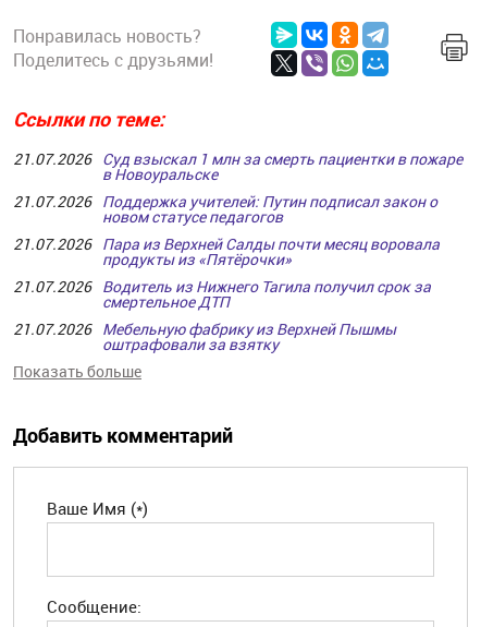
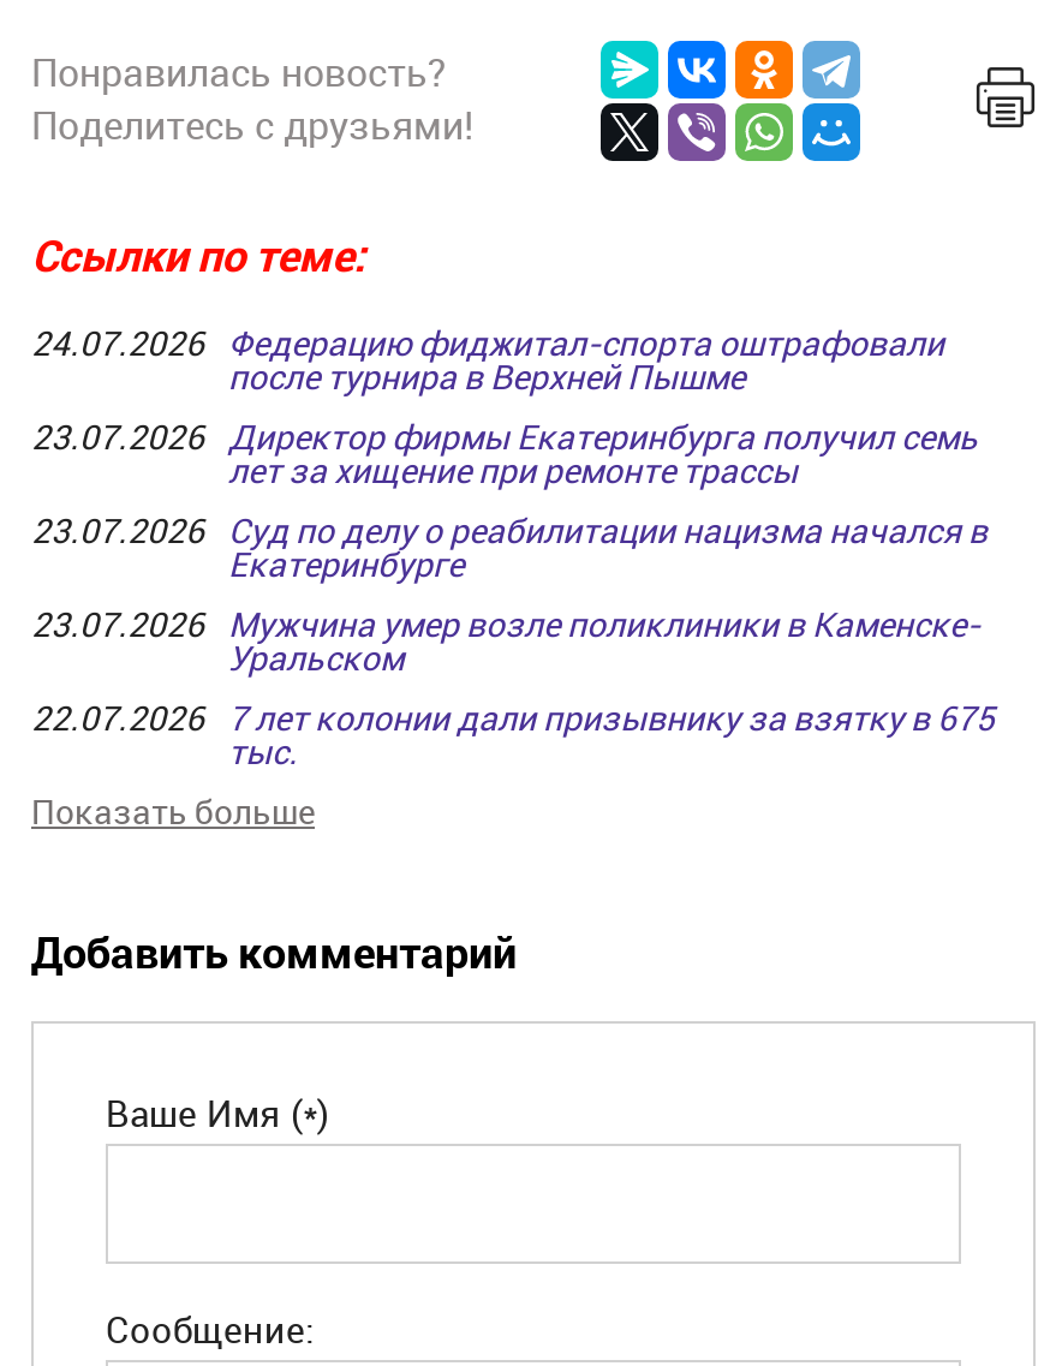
- 21.07.2026 Суд взыскал 1 млн за смерть пациентки в пожаре
- в Новоуральске
- 21.07.2026 Поддержка учителей: Путин подписал закон о
- новом статусе педагогов
- 21.07.2026 Пара из Верхней Салды почти месяц воровала
- продукты из «Пятёрочки»
- 21.07.2026 Водитель из Нижнего Тагила получил срок за
- смертельное ДТП
- 21.07.2026 Мебельную фабрику из Верхней Пышмы
- оштрафовали за взятку
+ 24.07.2026 Федерацию фиджитал-спорта оштрафовали
+ после турнира в Верхней Пышме
+ 23.07.2026 Директор фирмы Екатеринбурга получил семь
+ лет за хищение при ремонте трассы
+ 23.07.2026 Суд по делу о реабилитации нацизма начался в
+ Екатеринбурге
+ 23.07.2026 Мужчина умер возле поликлиники в Каменске-
+ Уральском
+ 22.07.2026 7 лет колонии дали призывнику за взятку в 675
+ тыс.
